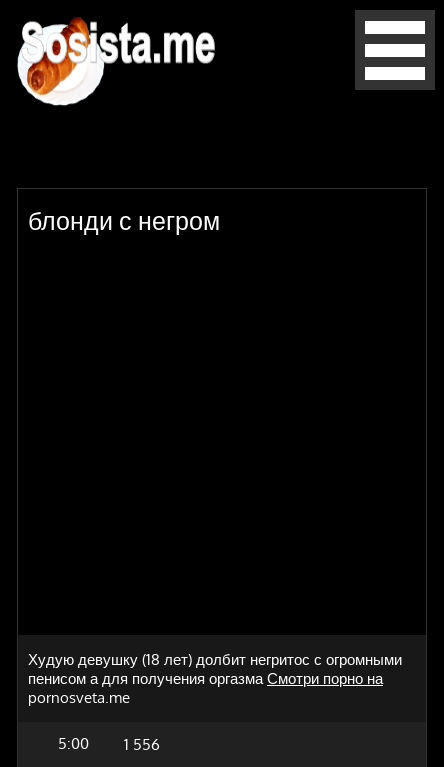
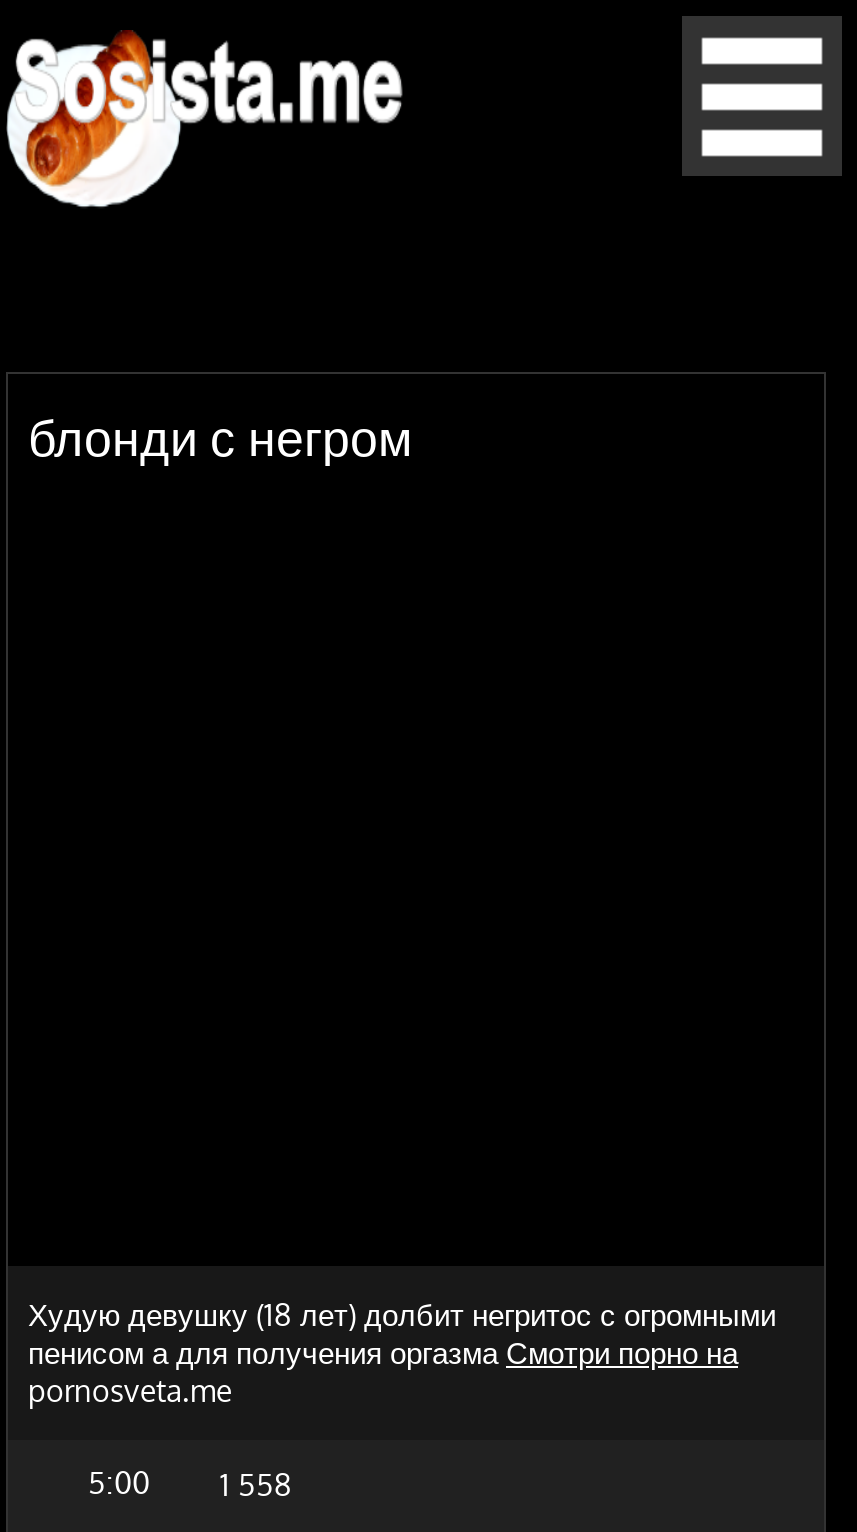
- 5:00 1 556
+ 5:00 1 558
